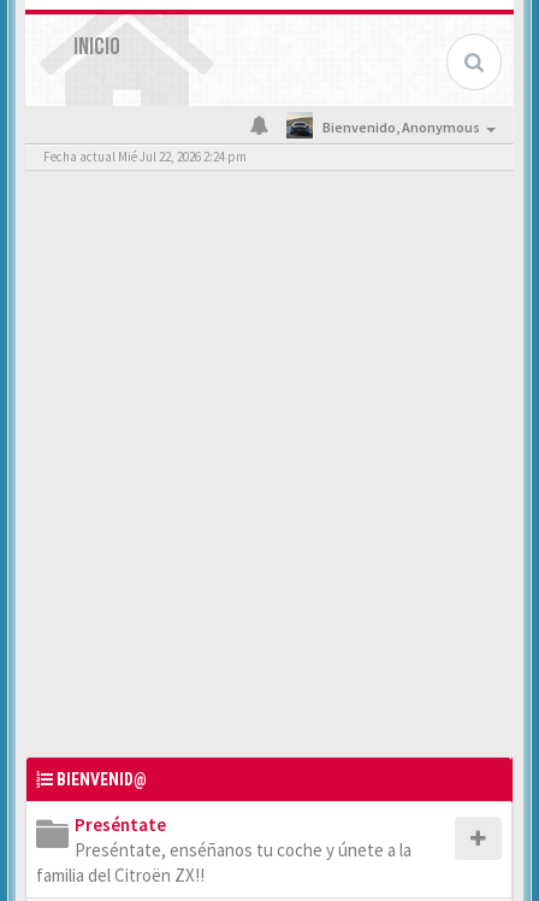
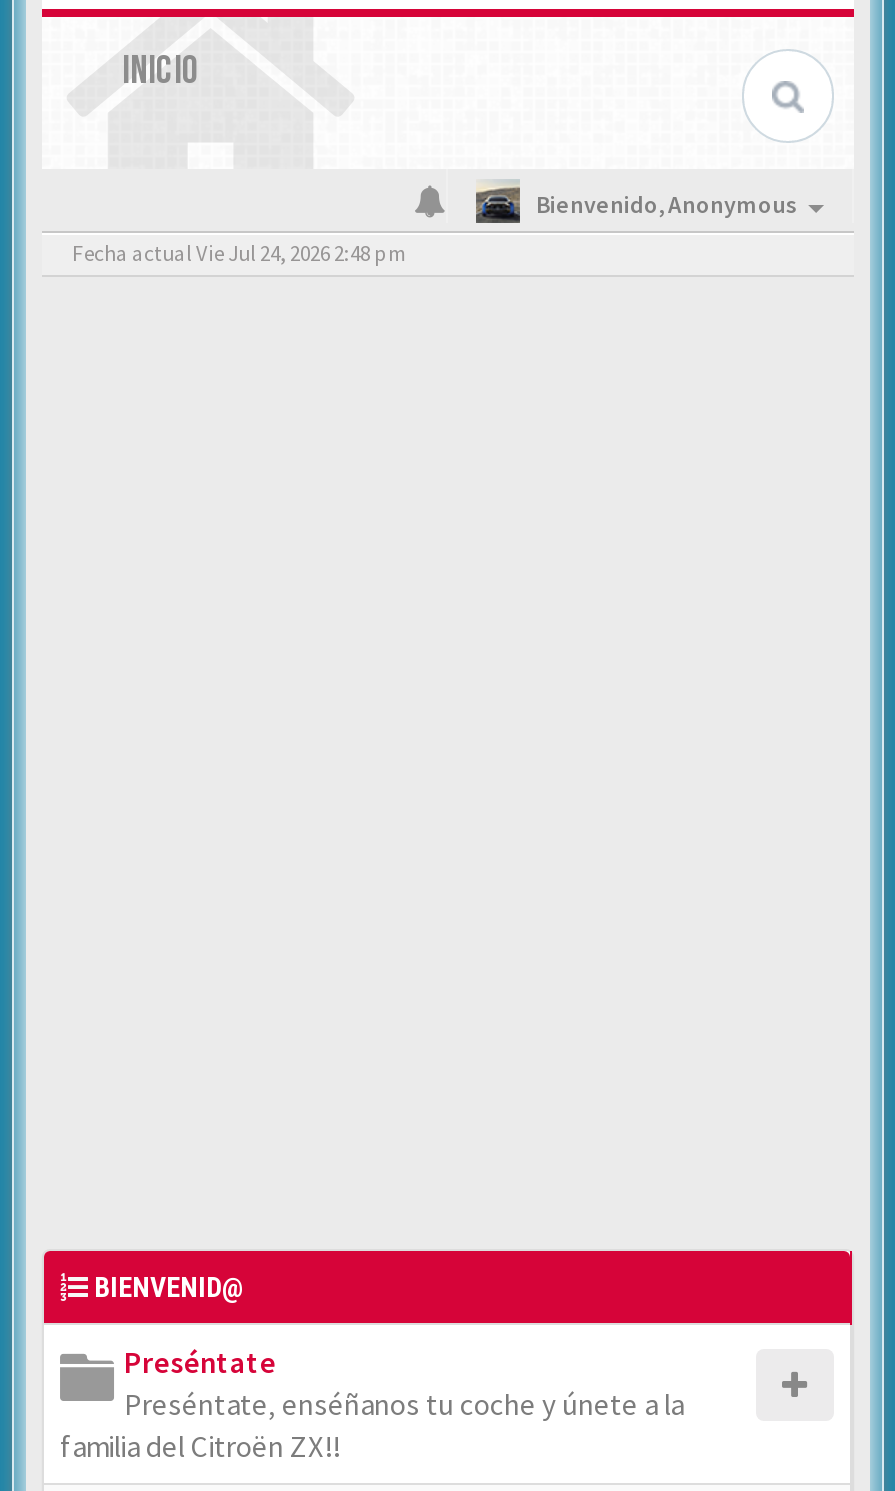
- Fecha actual Mié Jul 22, 2026 2:24 pm
+ Fecha actual Vie Jul 24, 2026 2:48 pm
